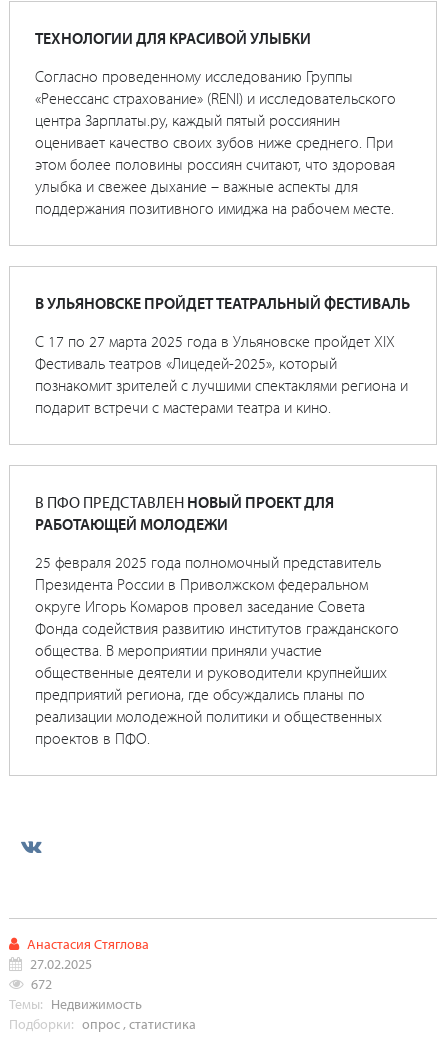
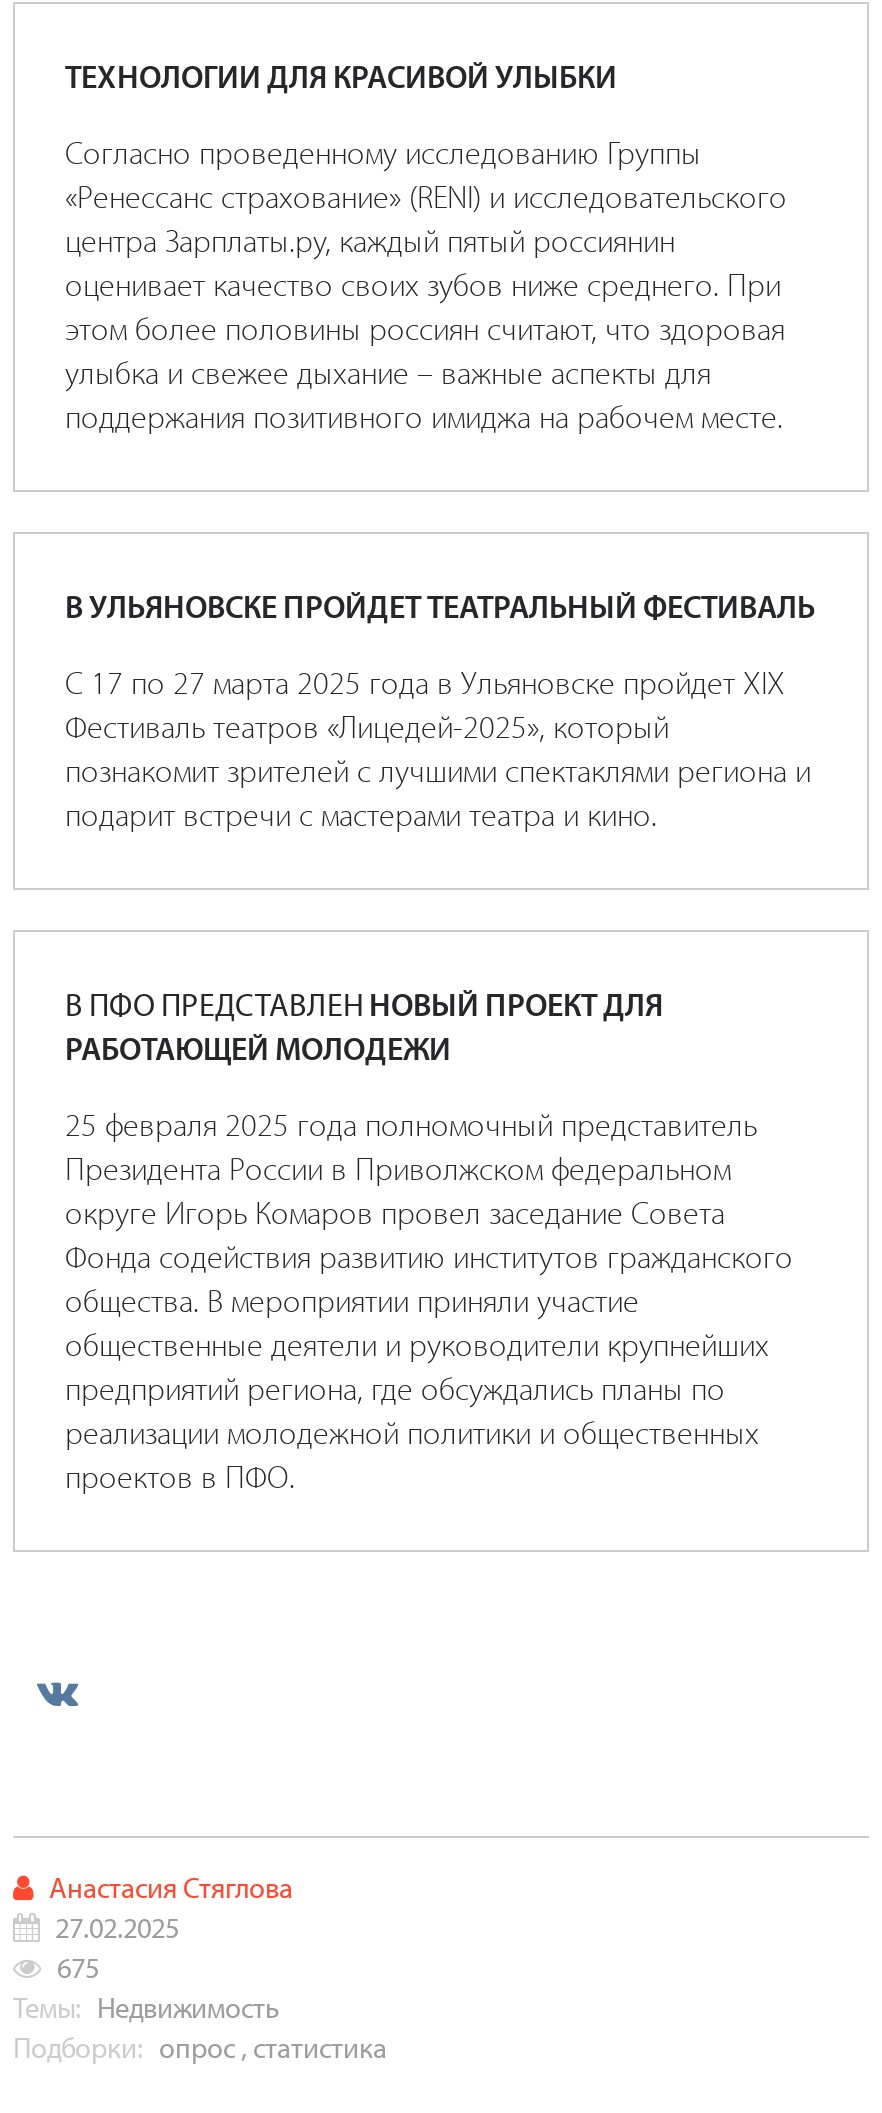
- 672
+ 675
